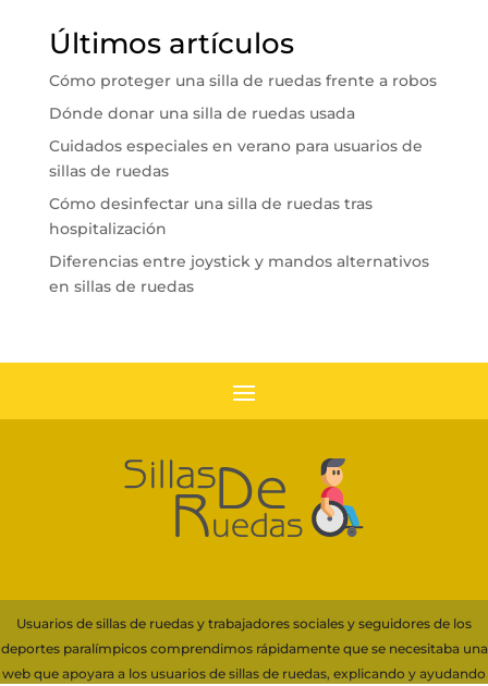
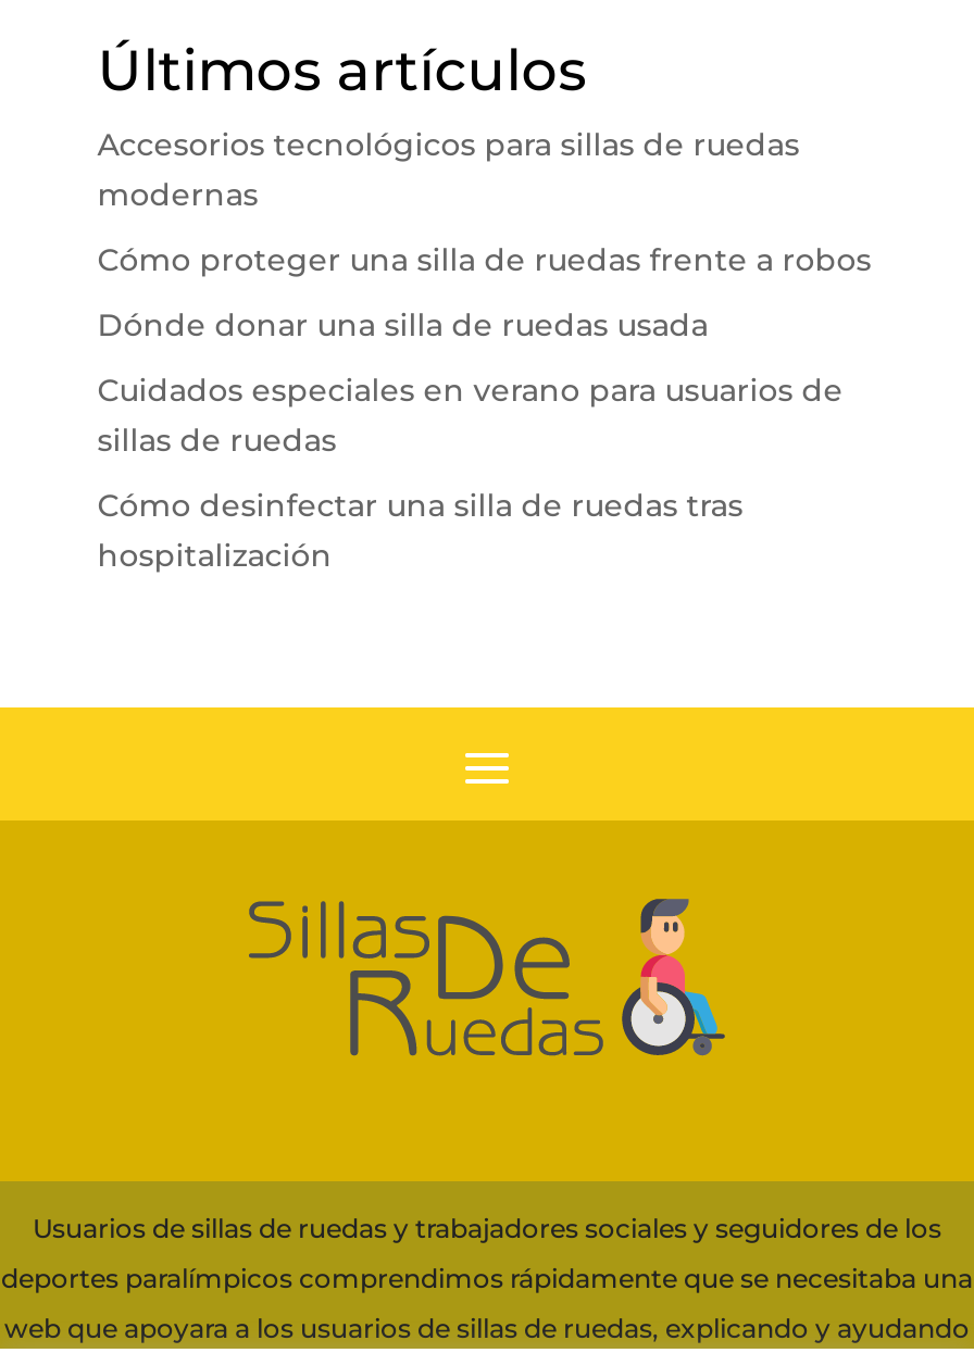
+ Accesorios tecnológicos para sillas de ruedas
+ modernas

moved down: Cómo proteger una silla de ruedas frente a robos | Dónde donar una silla de ruedas usada | Cuidados especiales en verano para usuarios de | sillas de ruedas | Cómo desinfectar una silla de ruedas tras | hospitalización

- Diferencias entre joystick y mandos alternativos
- en sillas de ruedas
